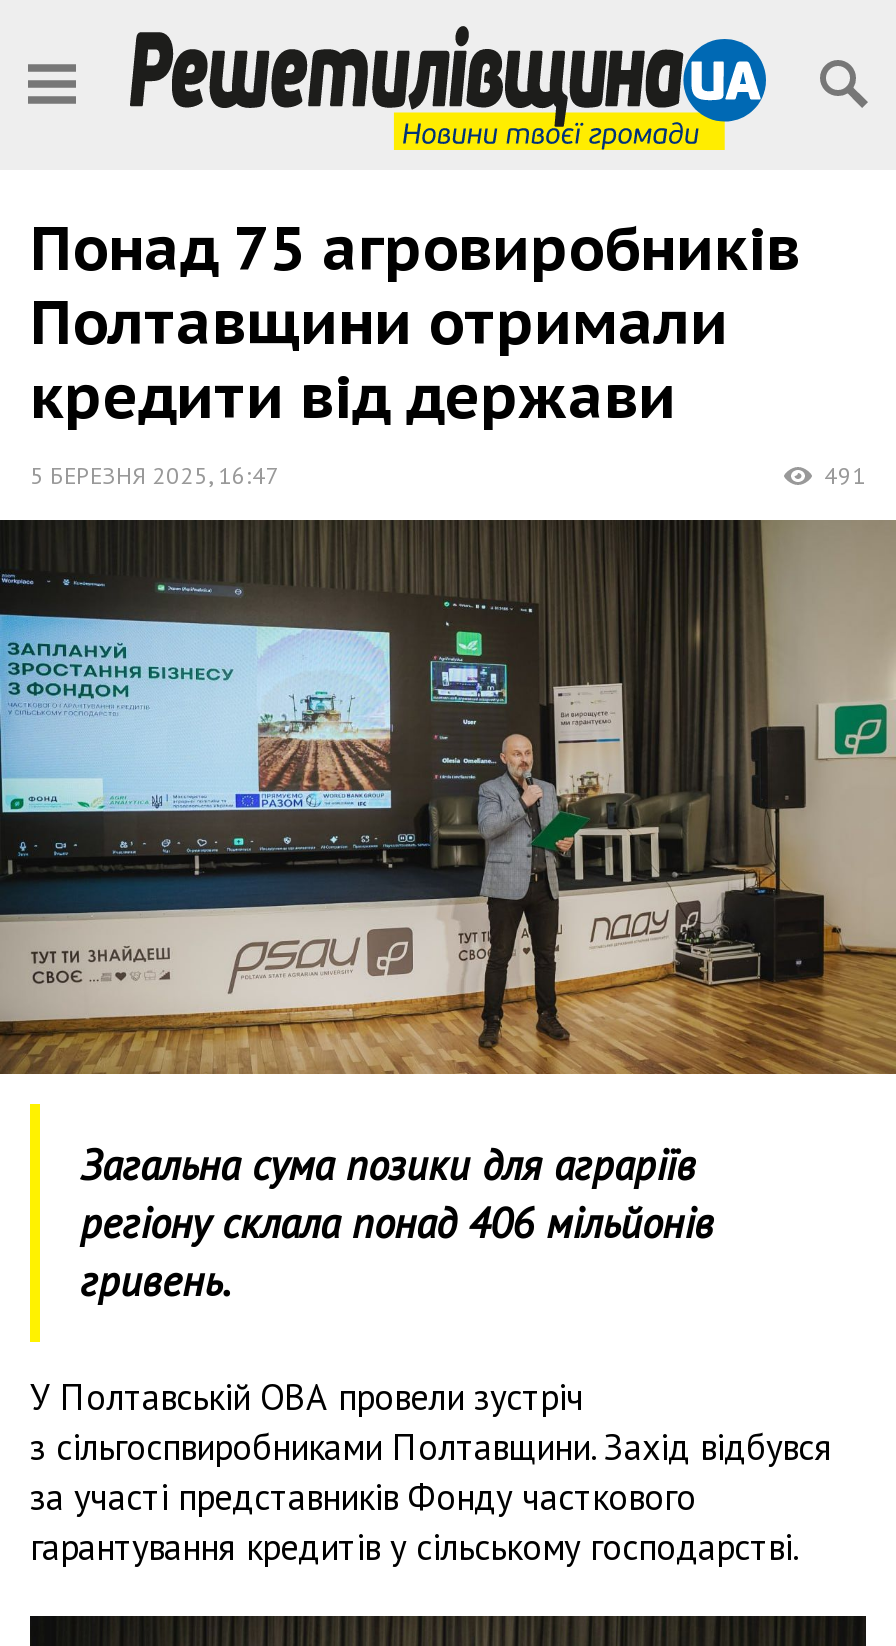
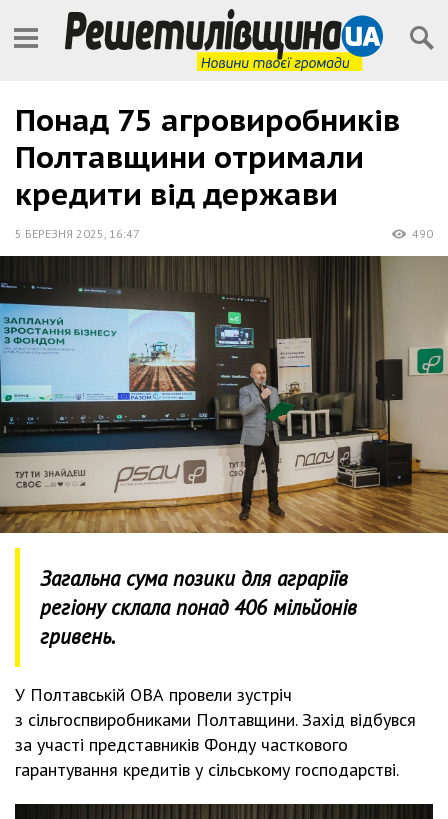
- 491
+ 490
